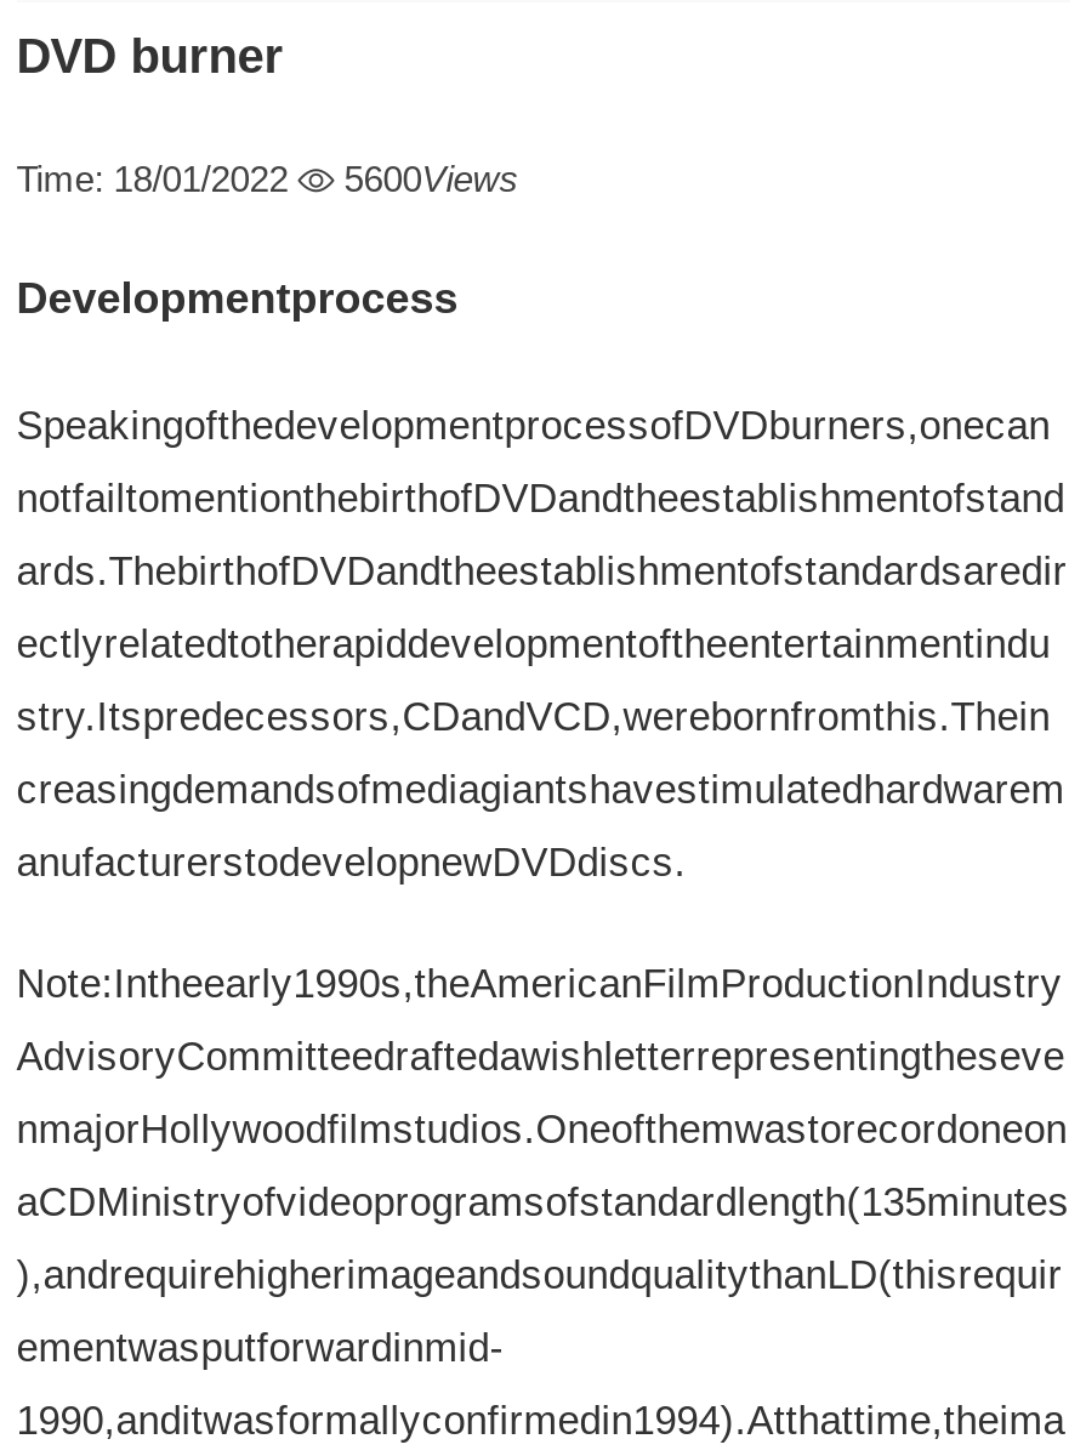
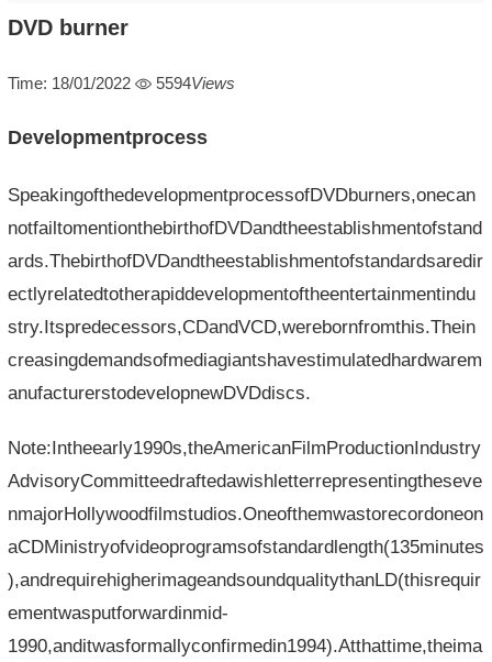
- Time: 18/01/2022 5600Views
+ Time: 18/01/2022 5594Views
